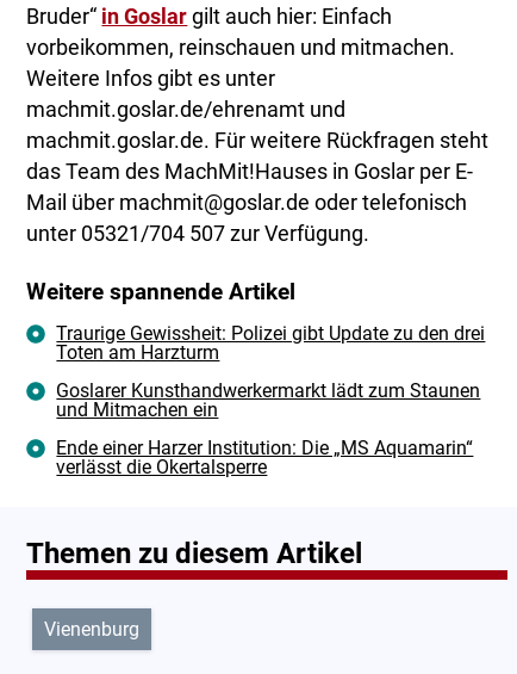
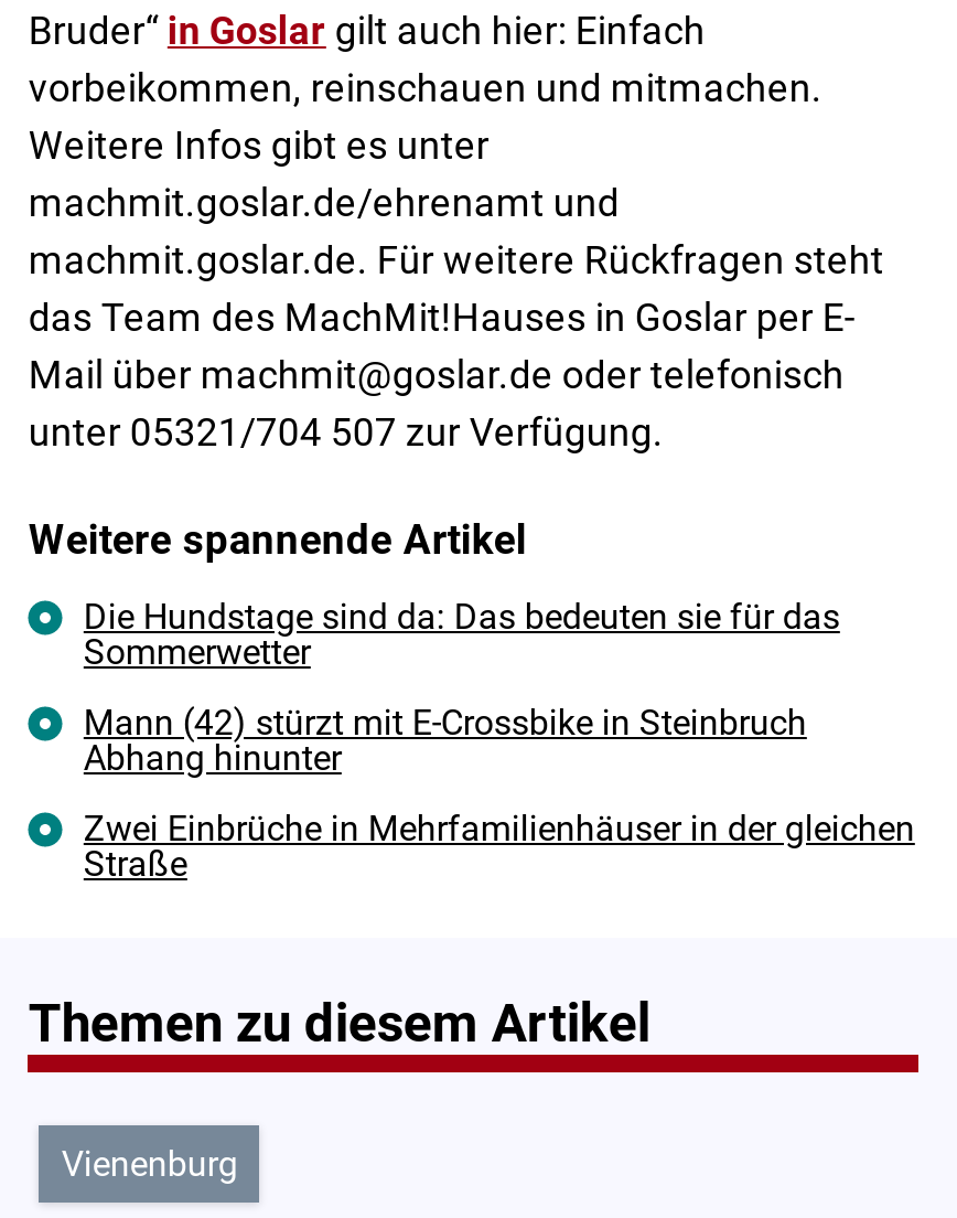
- Traurige Gewissheit: Polizei gibt Update zu den drei
- Toten am Harzturm
+ Die Hundstage sind da: Das bedeuten sie für das
+ Sommerwetter

- Goslarer Kunsthandwerkermarkt lädt zum Staunen
- und Mitmachen ein
+ Mann (42) stürzt mit E-Crossbike in Steinbruch
+ Abhang hinunter

- Ende einer Harzer Institution: Die „MS Aquamarin“
- verlässt die Okertalsperre
+ Zwei Einbrüche in Mehrfamilienhäuser in der gleichen
+ Straße
